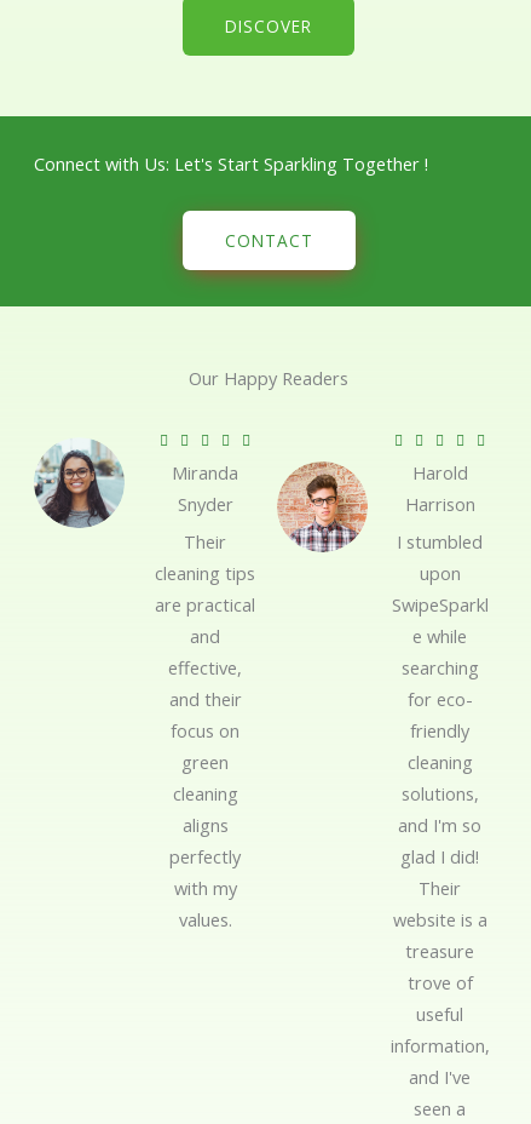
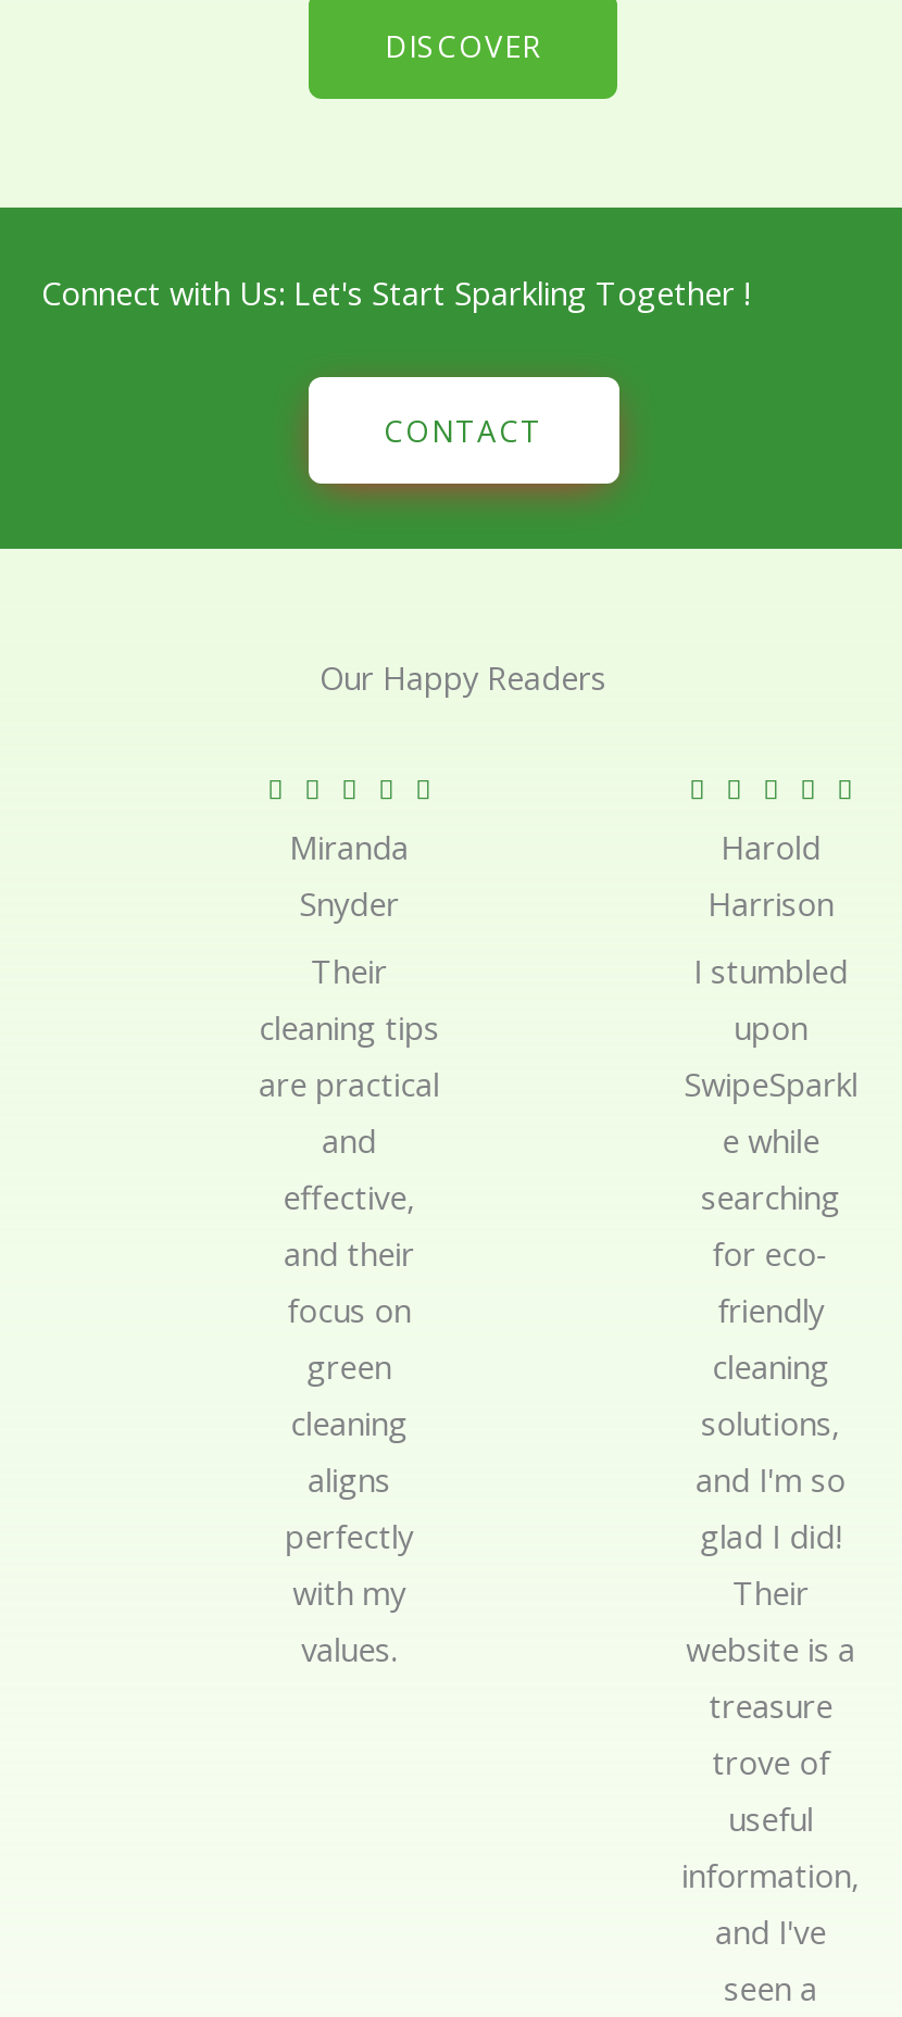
- [image]

- [image]
